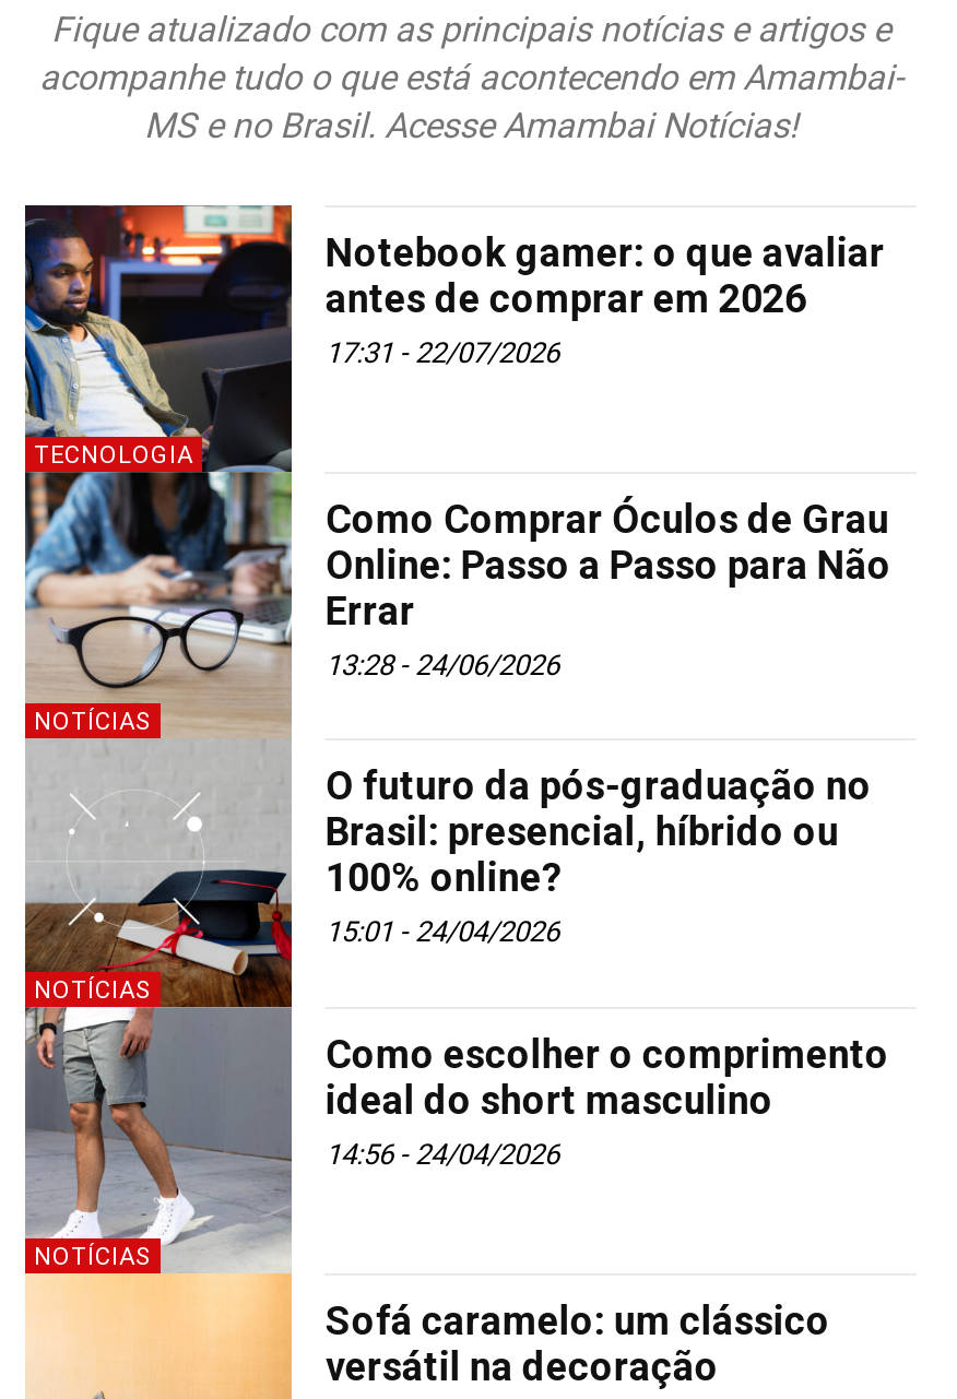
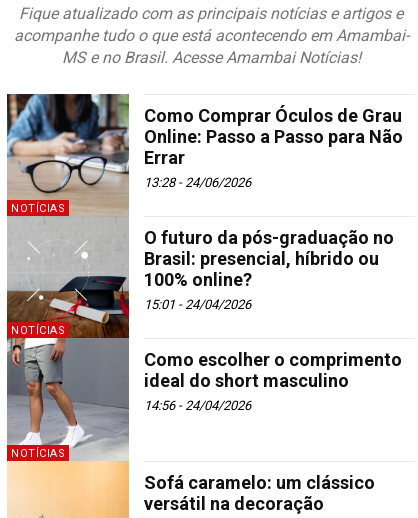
- [image]
- TECNOLOGIA

- Notebook gamer: o que avaliar
- antes de comprar em 2026
- 17:31 - 22/07/2026
